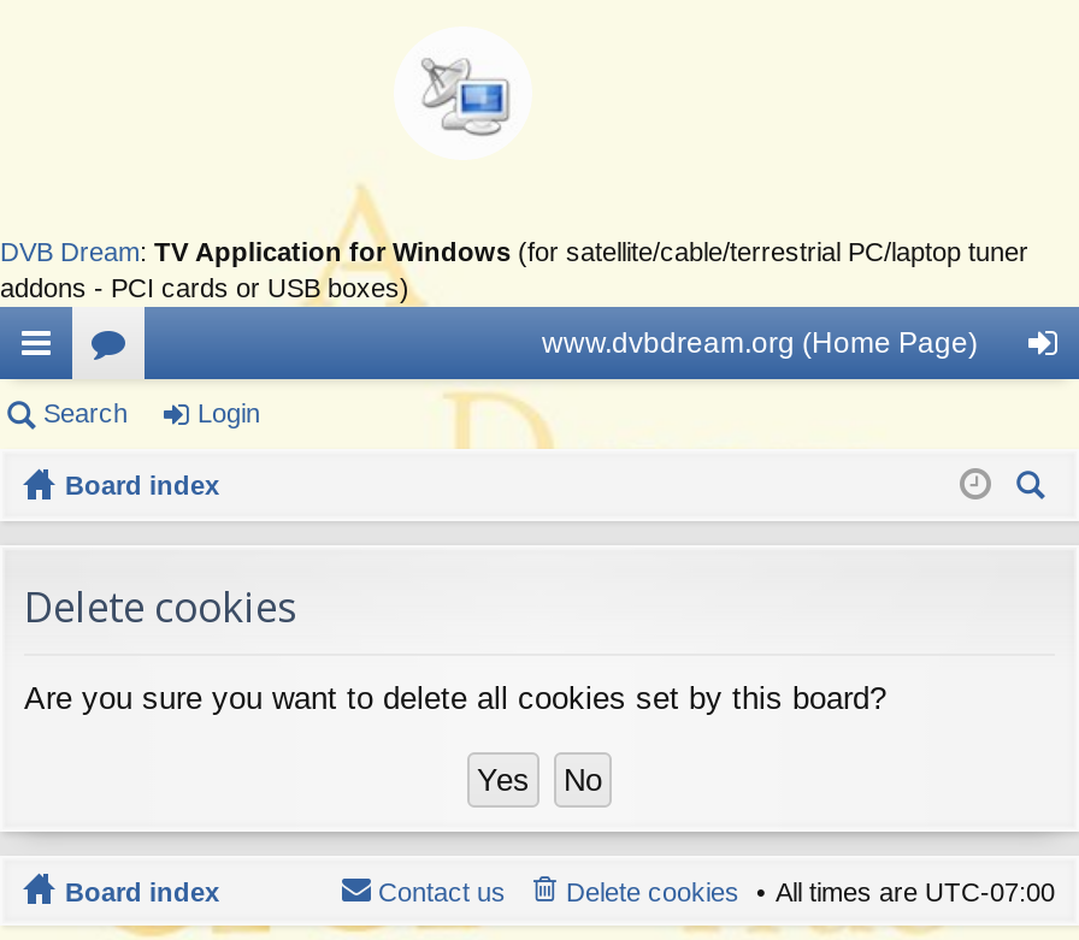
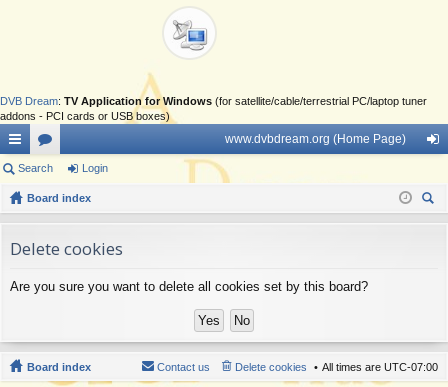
- [image]
+ [image]
